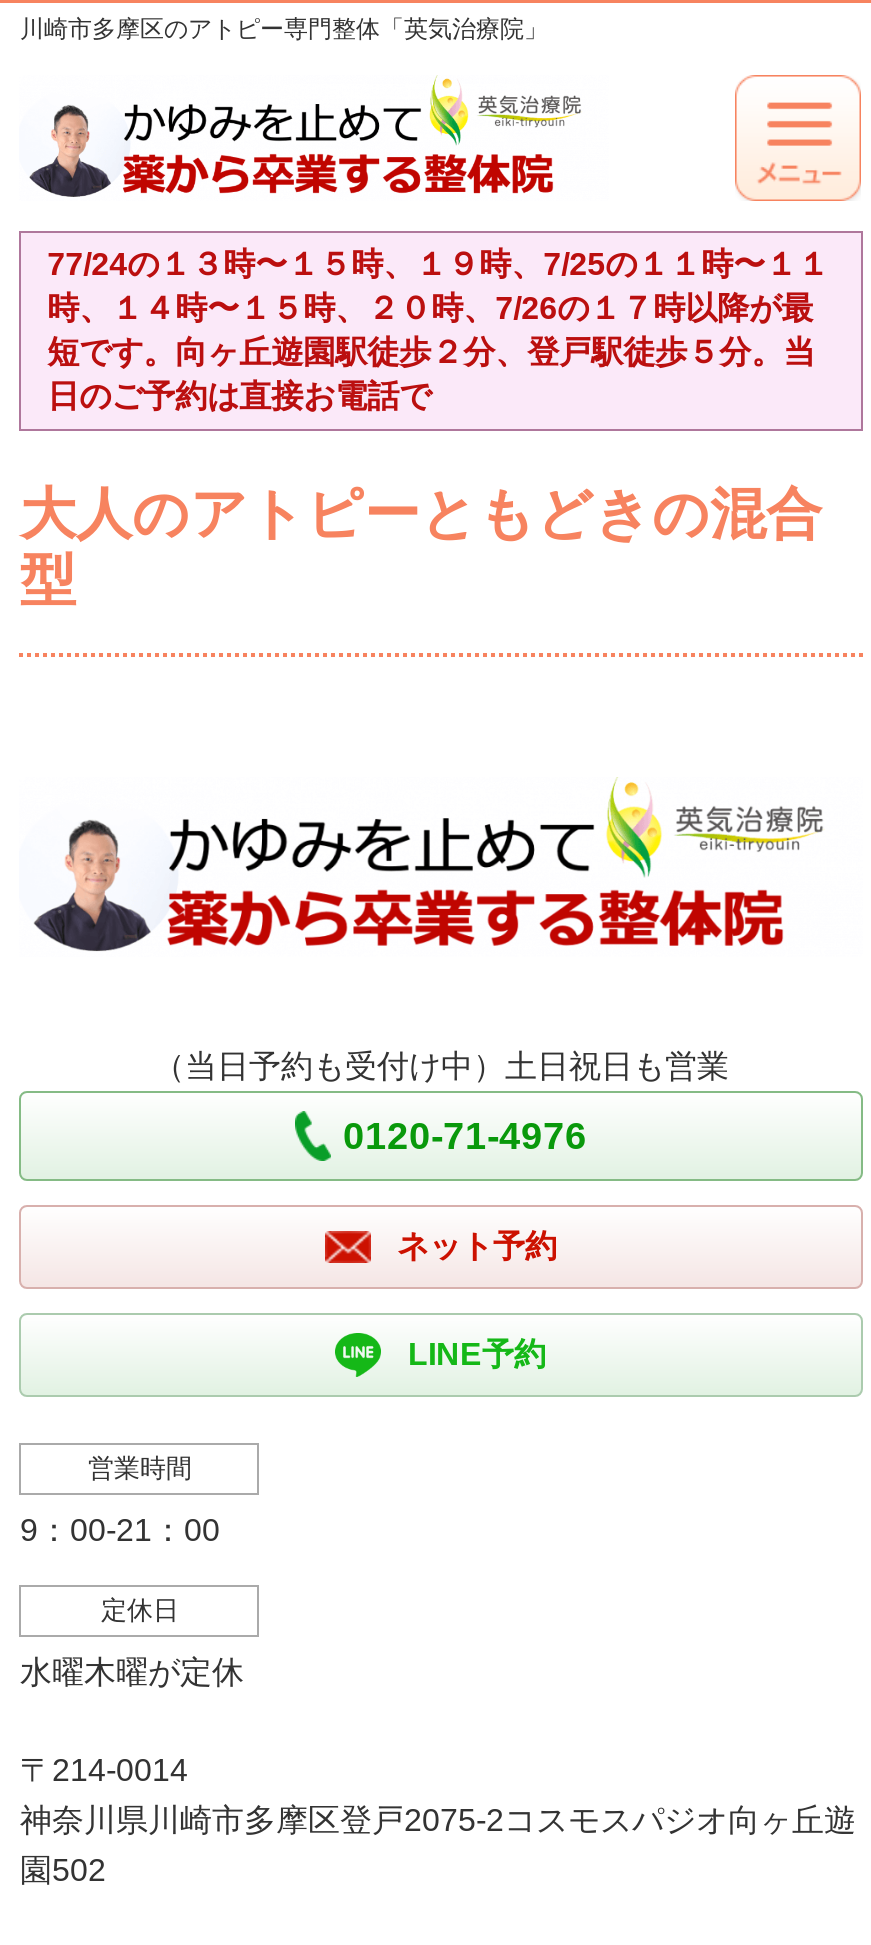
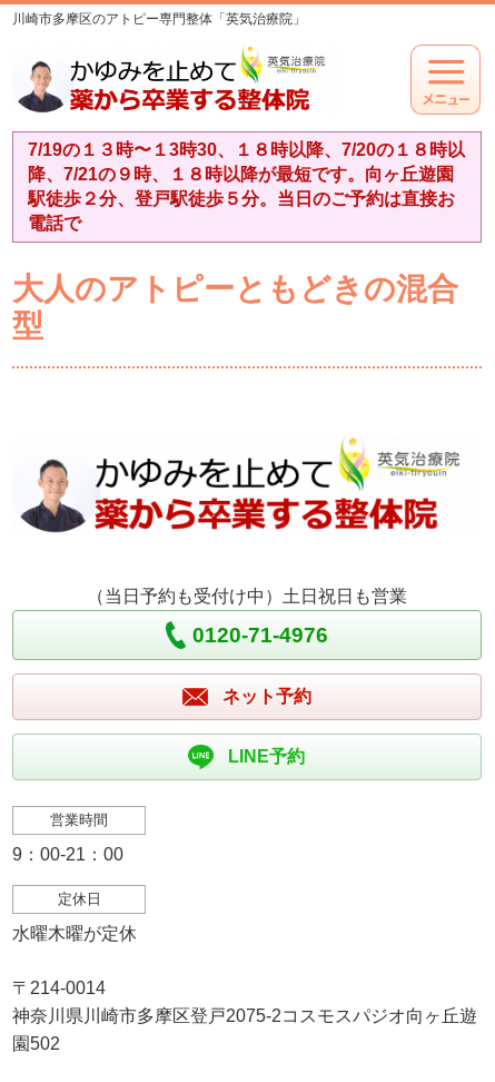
- 77/24の１３時〜１５時、１９時、7/25の１１時〜１１
- 時、１４時〜１５時、２０時、7/26の１７時以降が最
- 短です。向ヶ丘遊園駅徒歩２分、登戸駅徒歩５分。当
- 日のご予約は直接お電話で
+ 7/19の１３時〜１3時30、１８時以降、7/20の１８時以
+ 降、7/21の９時、１８時以降が最短です。向ヶ丘遊園
+ 駅徒歩２分、登戸駅徒歩５分。当日のご予約は直接お
+ 電話で
